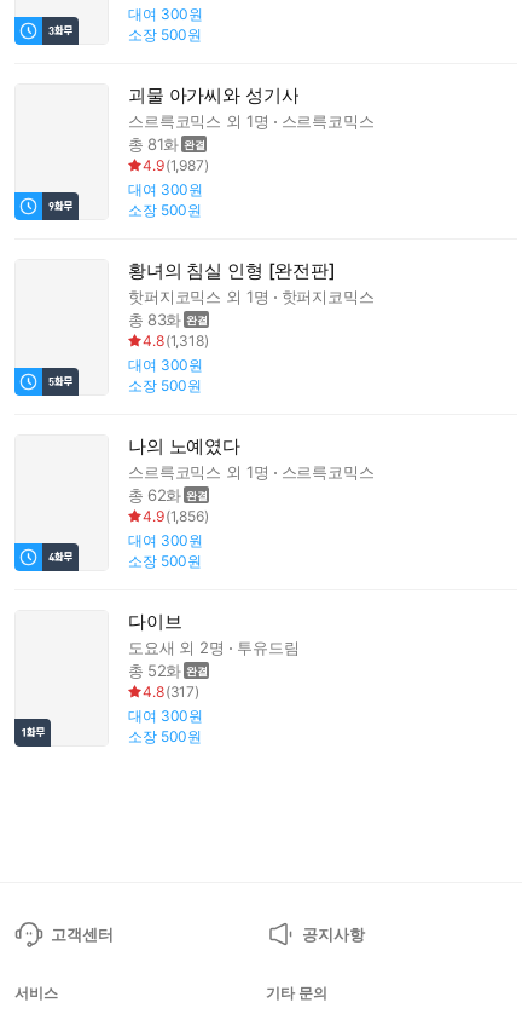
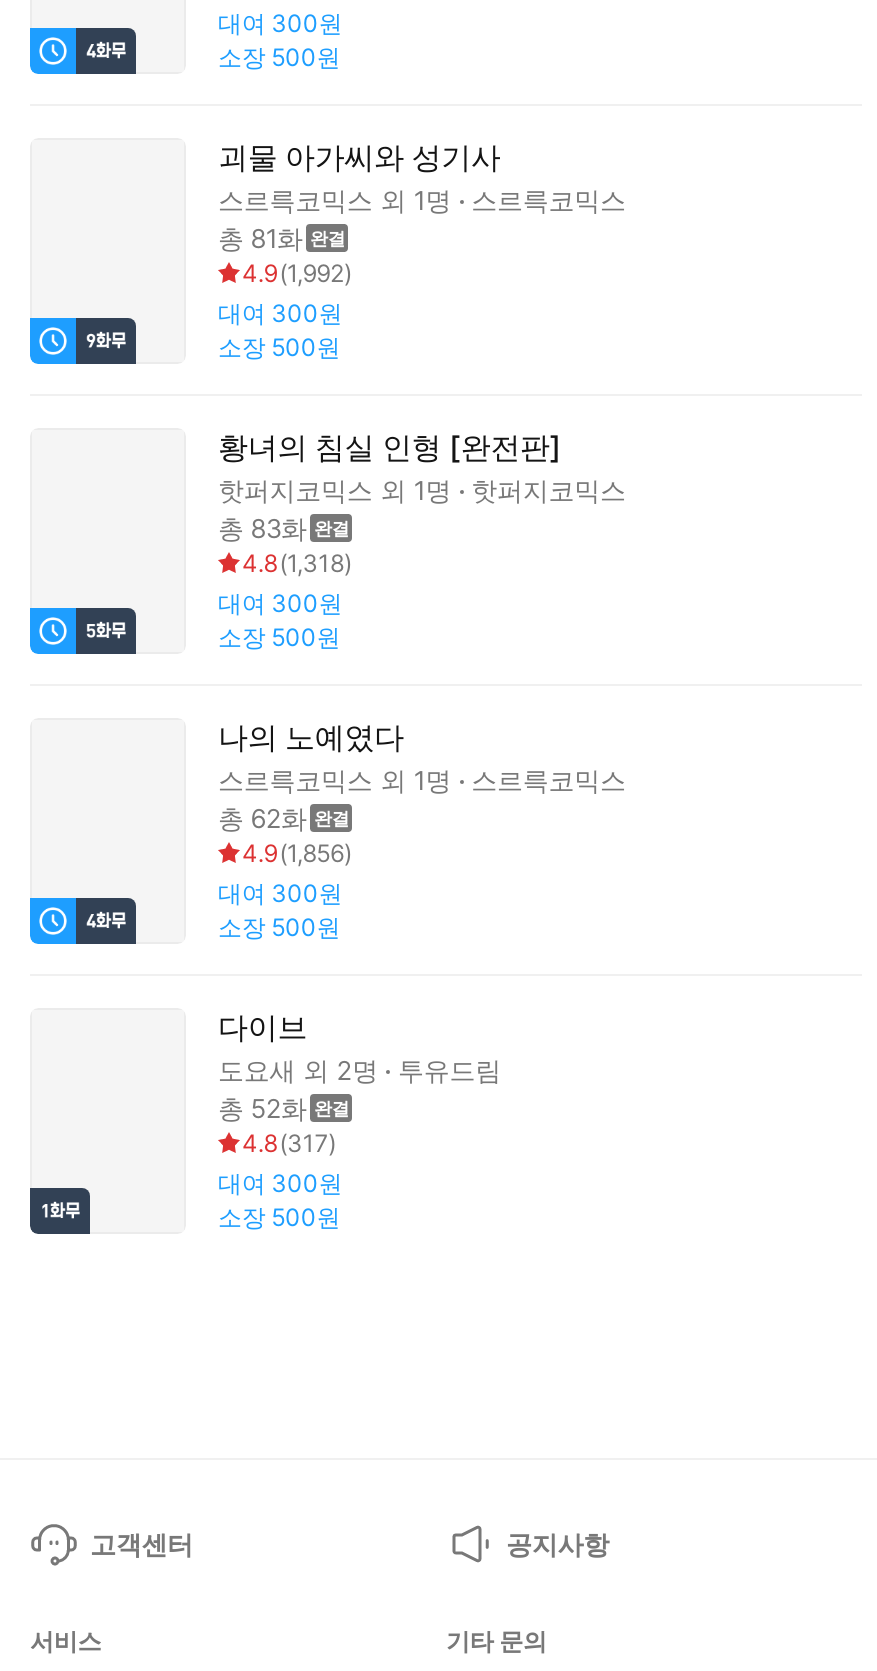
- 4.9(1,987)
+ 4.9(1,992)
